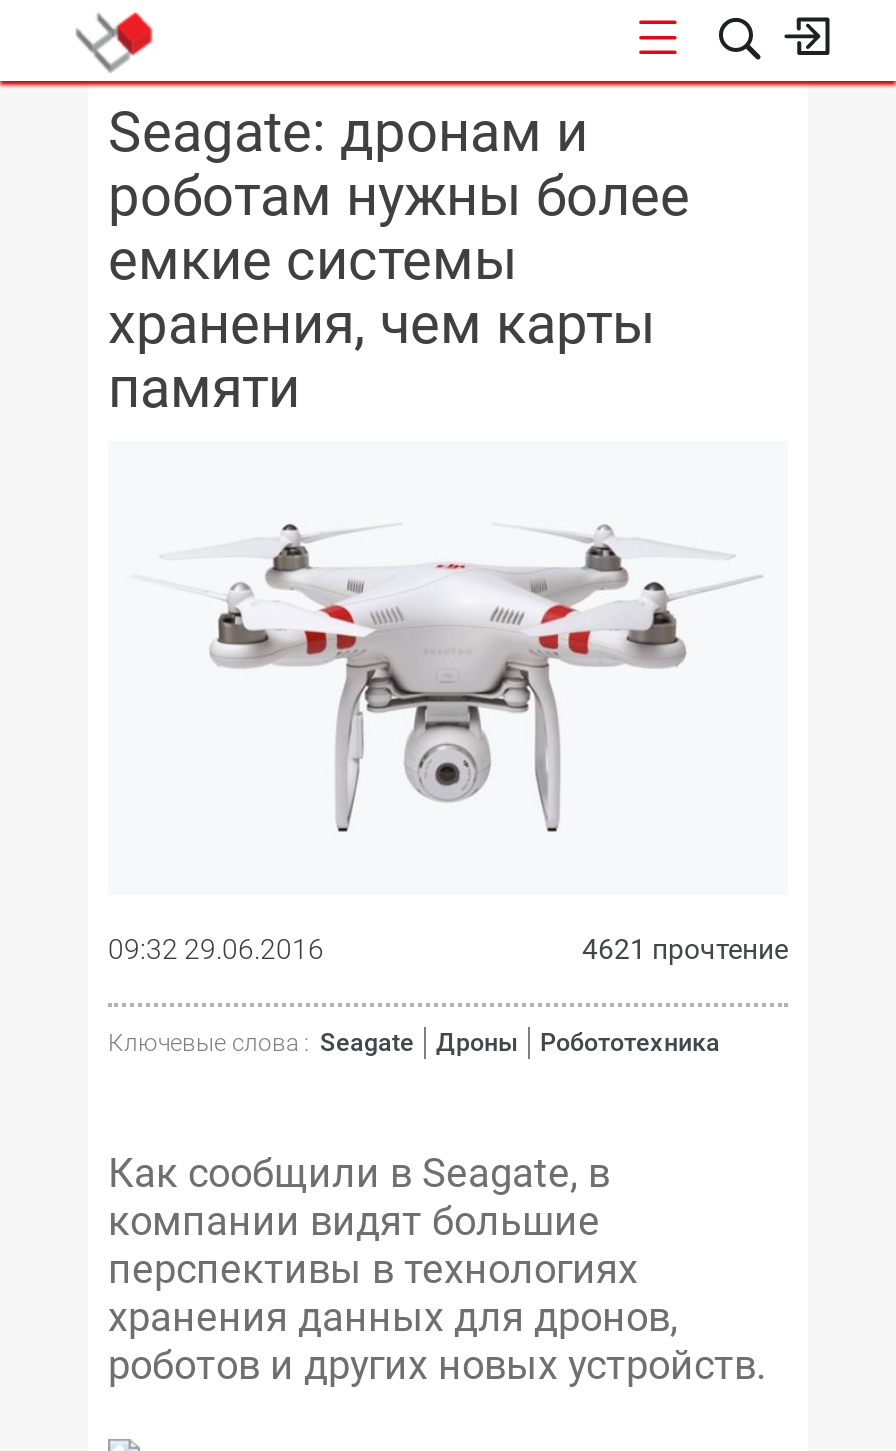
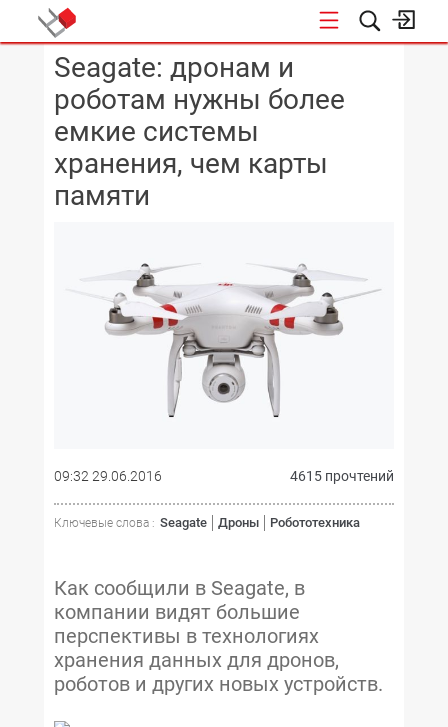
- 4621 прочтение
+ 4615 прочтений
